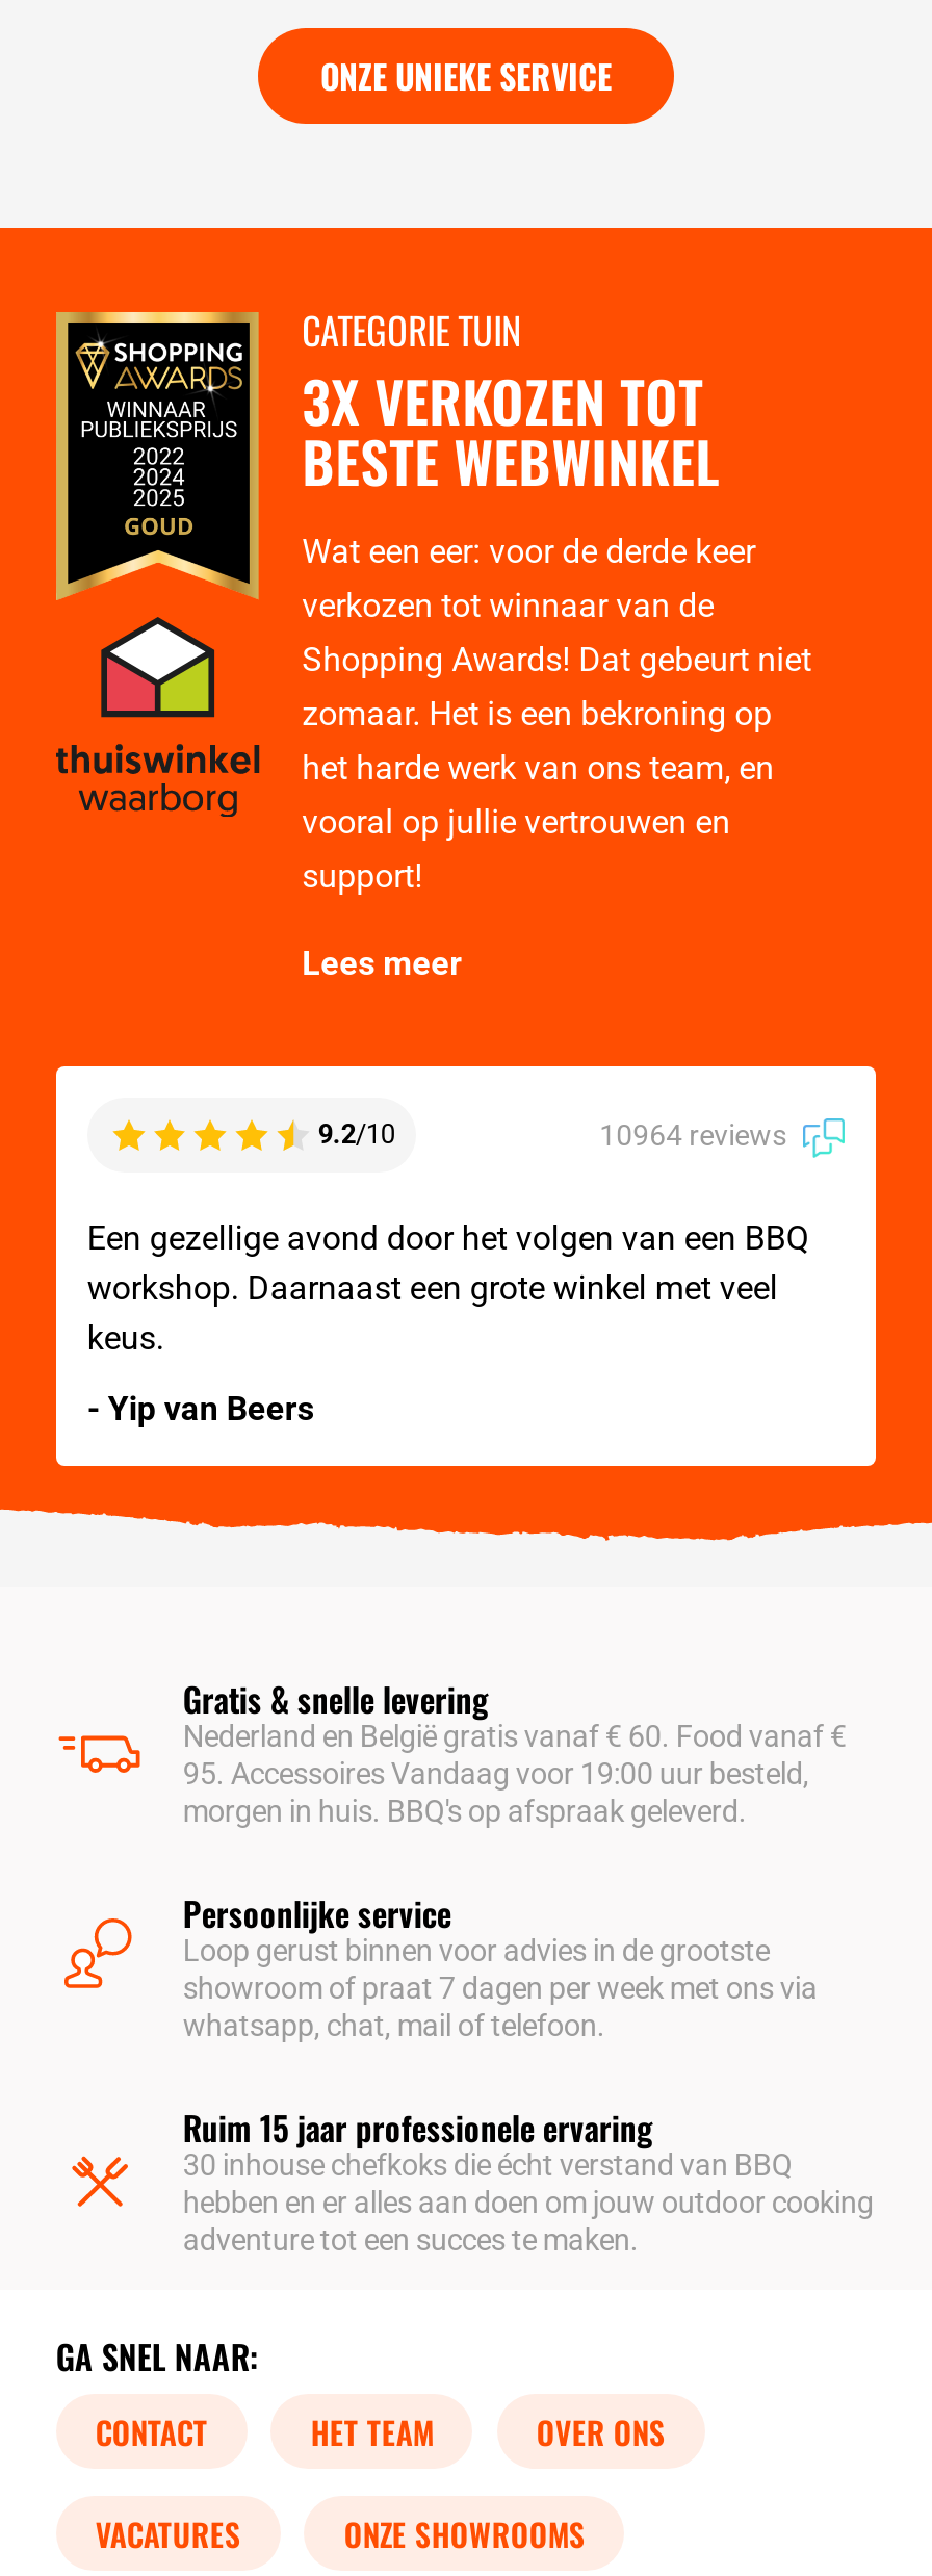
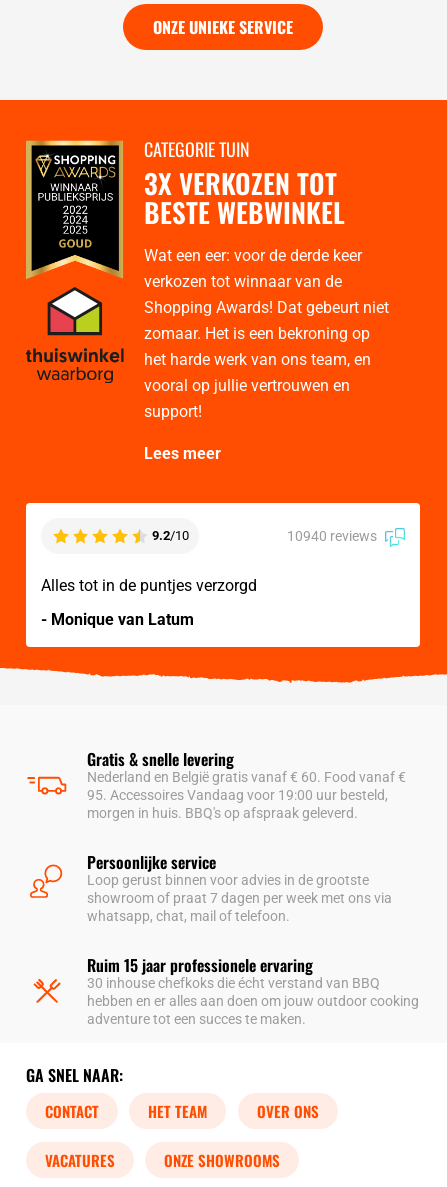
- 10964 reviews
+ 10940 reviews

- Een gezellige avond door het volgen van een BBQ
- workshop. Daarnaast een grote winkel met veel
- keus.
+ Alles tot in de puntjes verzorgd

- - Yip van Beers
+ - Monique van Latum
